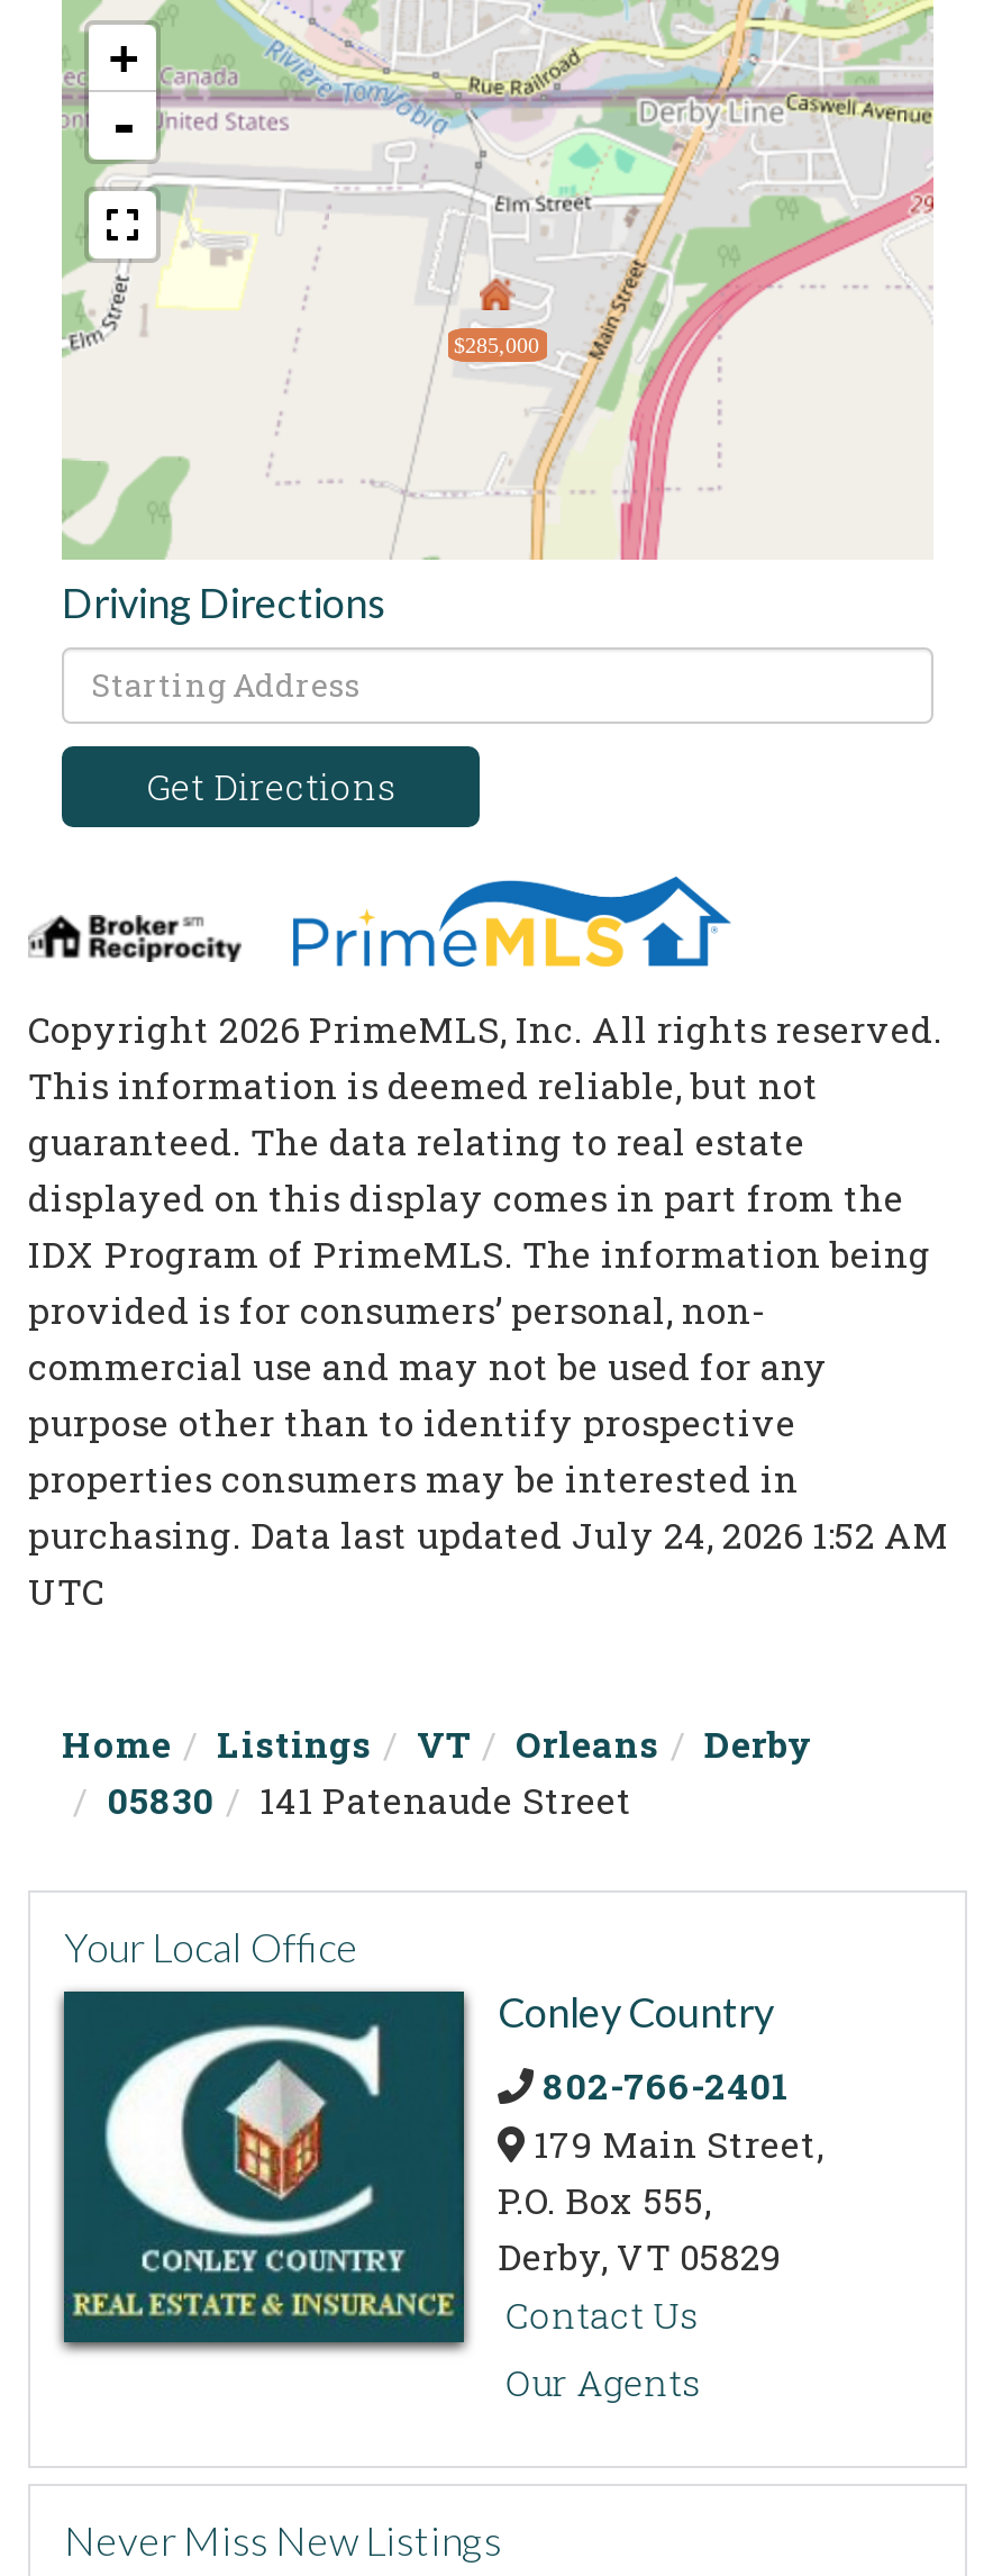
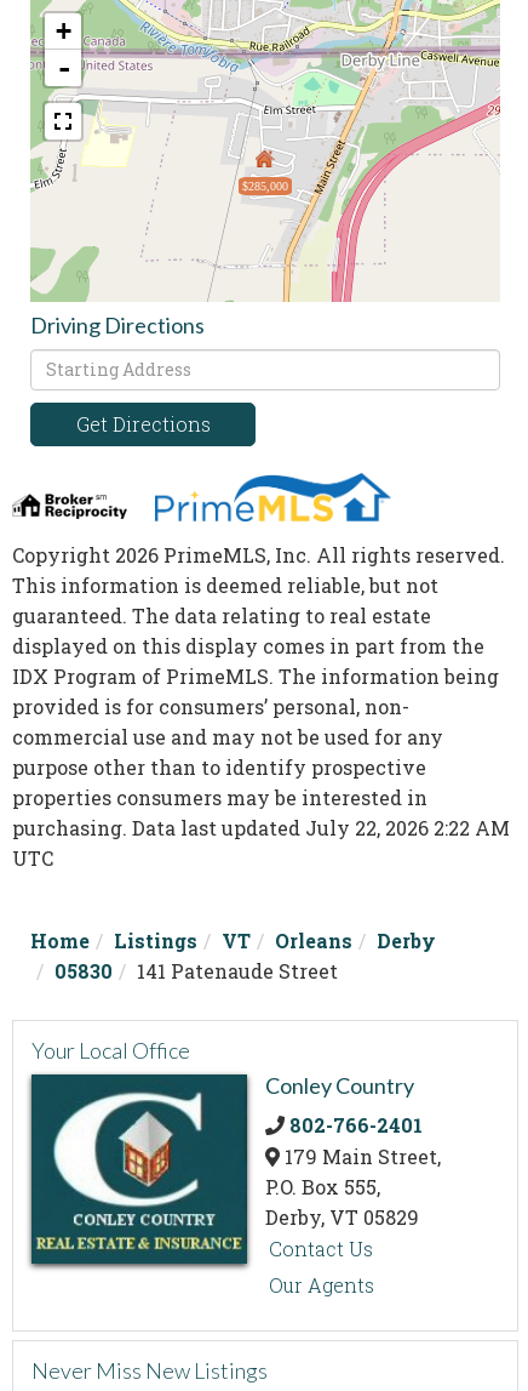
- purchasing. Data last updated July 24, 2026 1:52 AM
+ purchasing. Data last updated July 22, 2026 2:22 AM
